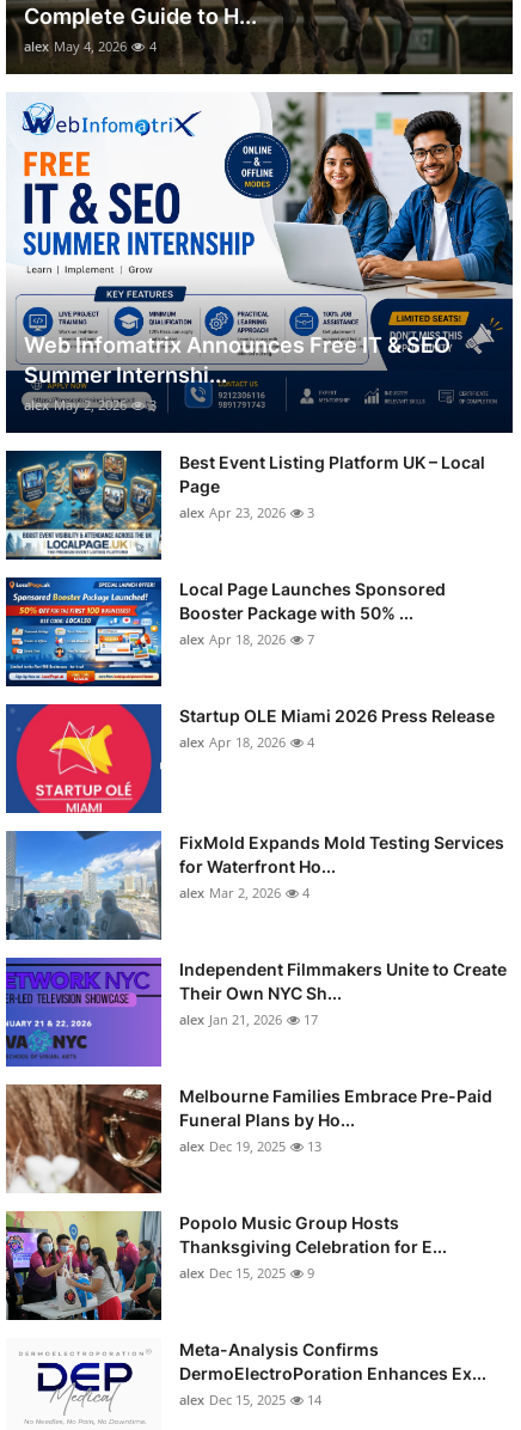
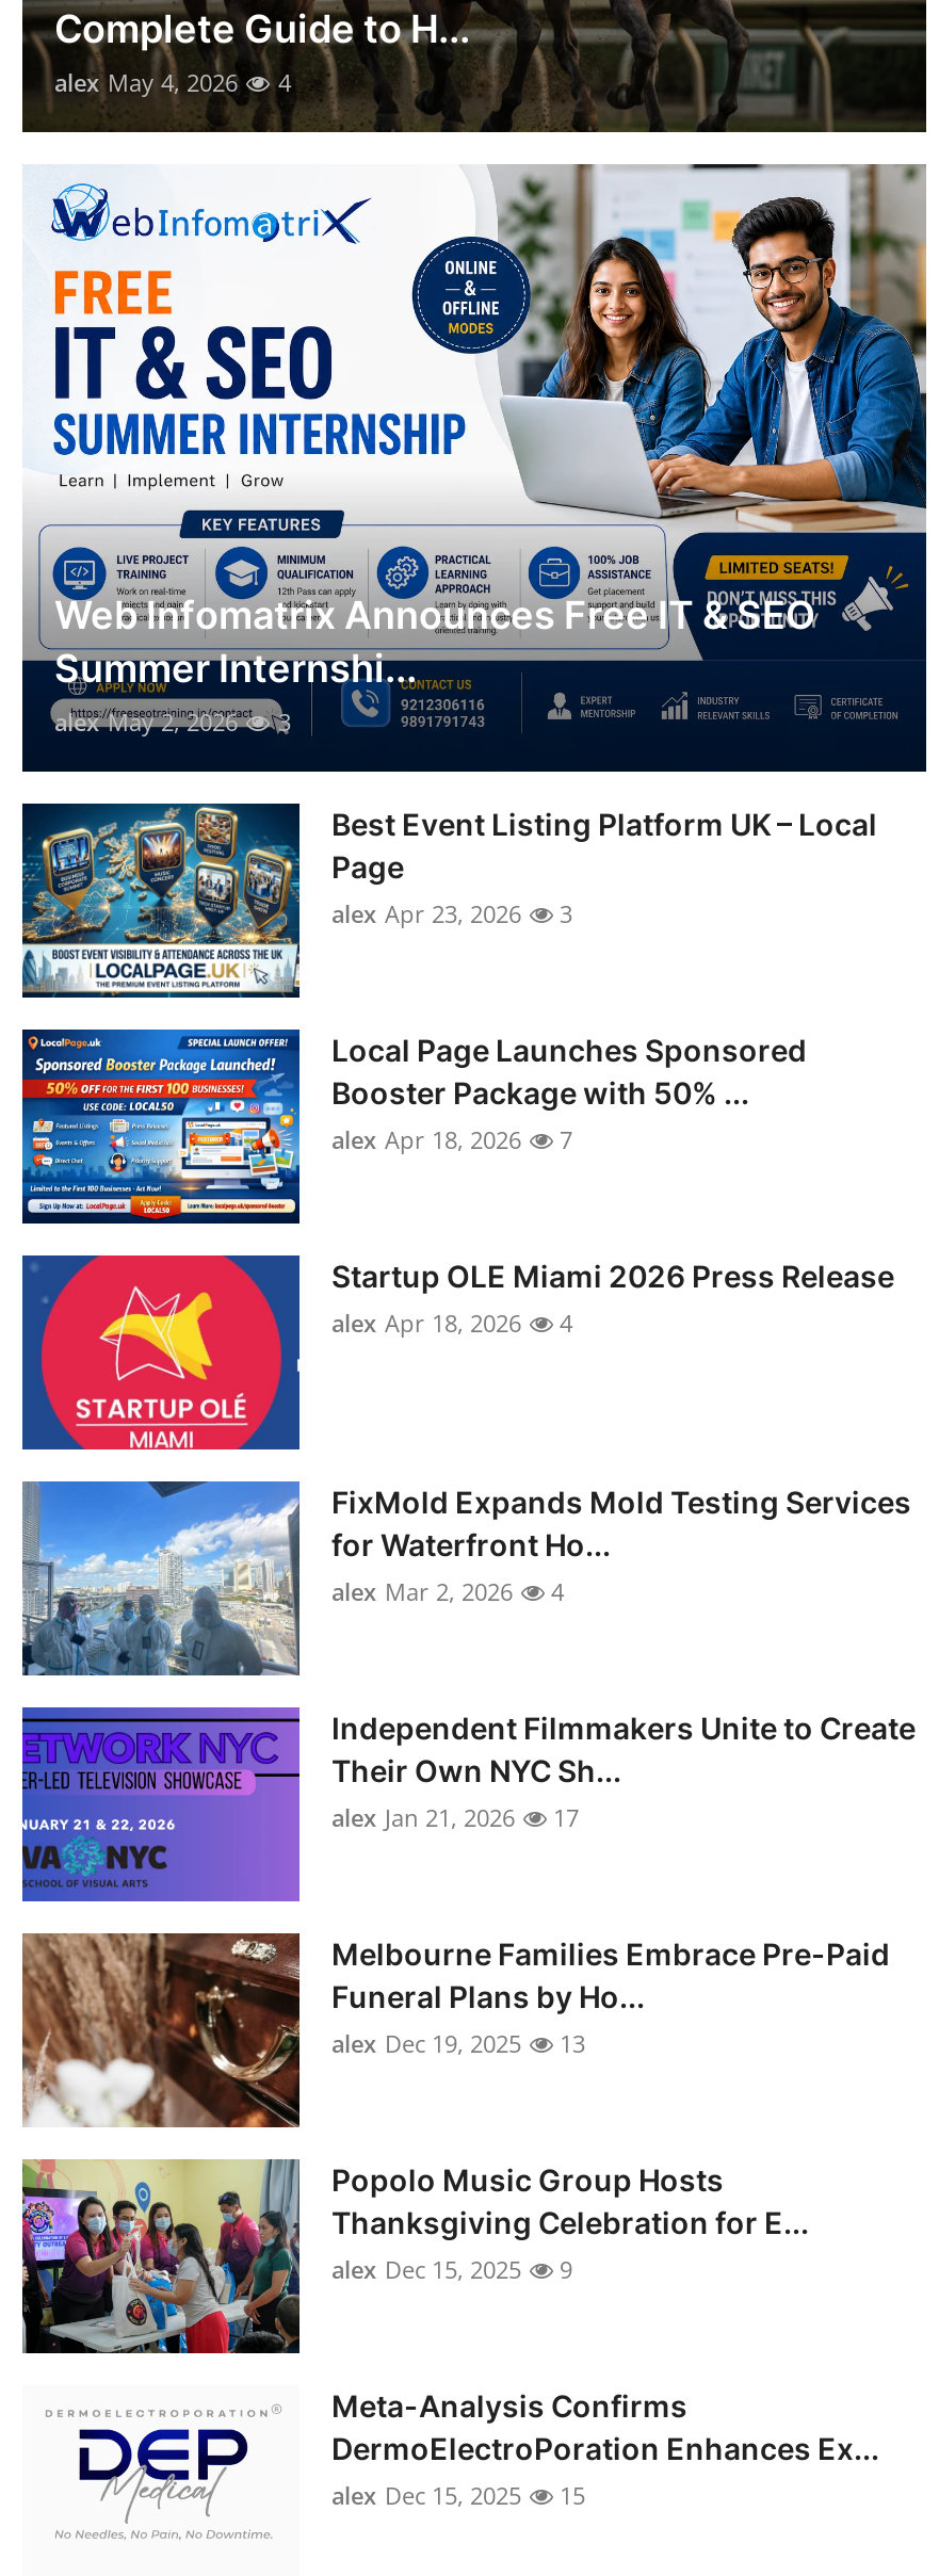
- alex Dec 15, 2025 14
+ alex Dec 15, 2025 15
